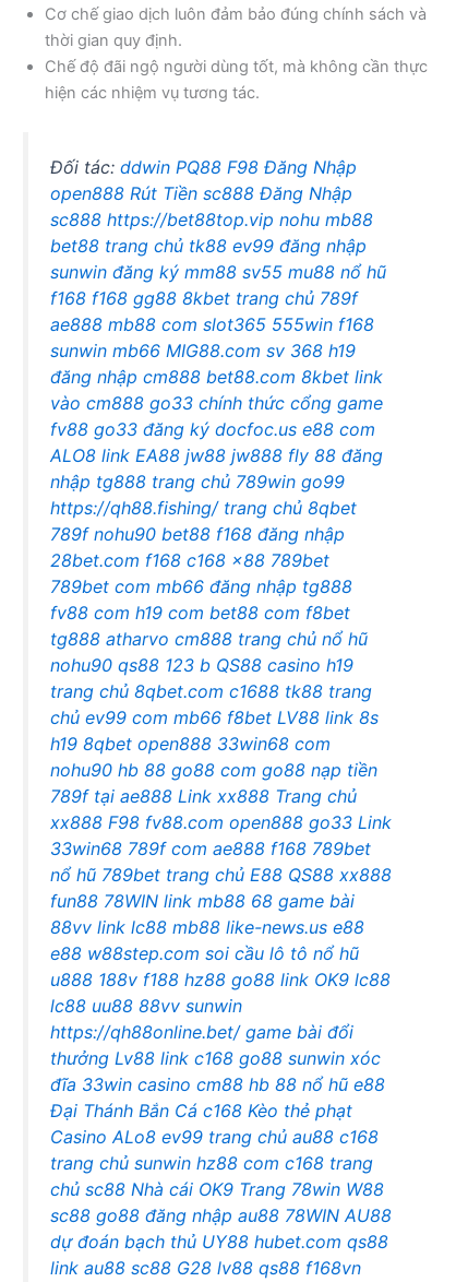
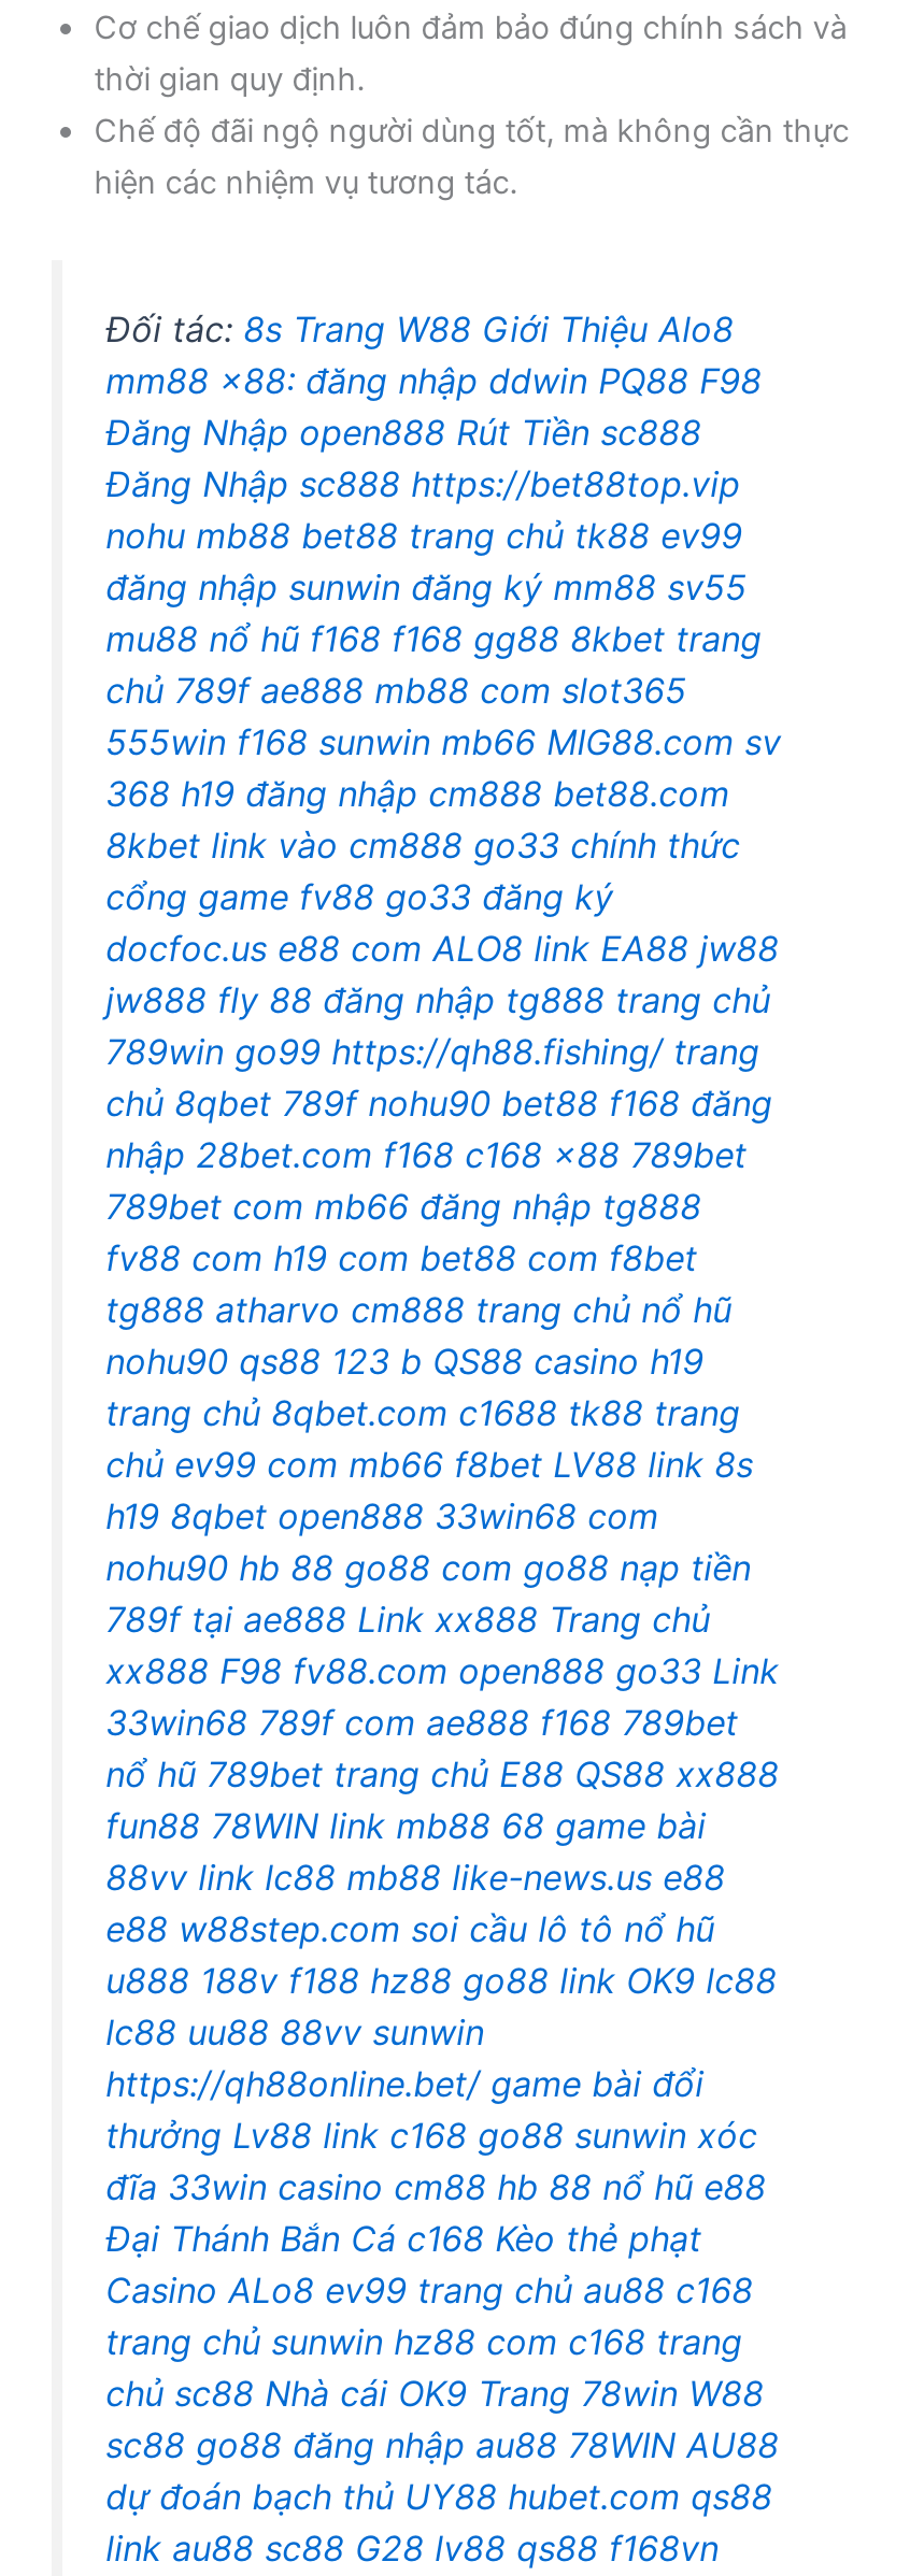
- Đối tác: ddwin PQ88 F98 Đăng Nhập
- open888 Rút Tiền sc888 Đăng Nhập
- sc888 https://bet88top.vip nohu mb88
- bet88 trang chủ tk88 ev99 đăng nhập
- sunwin đăng ký mm88 sv55 mu88 nổ hũ
- f168 f168 gg88 8kbet trang chủ 789f
- ae888 mb88 com slot365 555win f168
- sunwin mb66 MIG88.com sv 368 h19
- đăng nhập cm888 bet88.com 8kbet link
- vào cm888 go33 chính thức cổng game
- fv88 go33 đăng ký docfoc.us e88 com
- ALO8 link EA88 jw88 jw888 fly 88 đăng
- nhập tg888 trang chủ 789win go99
- https://qh88.fishing/ trang chủ 8qbet
- 789f nohu90 bet88 f168 đăng nhập
- 28bet.com f168 c168 x88 789bet
+ Đối tác: 8s Trang W88 Giới Thiệu Alo8
+ mm88 x88: đăng nhập ddwin PQ88 F98
+ Đăng Nhập open888 Rút Tiền sc888
+ Đăng Nhập sc888 https://bet88top.vip
+ nohu mb88 bet88 trang chủ tk88 ev99
+ đăng nhập sunwin đăng ký mm88 sv55
+ mu88 nổ hũ f168 f168 gg88 8kbet trang
+ chủ 789f ae888 mb88 com slot365
+ 555win f168 sunwin mb66 MIG88.com sv
+ 368 h19 đăng nhập cm888 bet88.com
+ 8kbet link vào cm888 go33 chính thức
+ cổng game fv88 go33 đăng ký
+ docfoc.us e88 com ALO8 link EA88 jw88
+ jw888 fly 88 đăng nhập tg888 trang chủ
+ 789win go99 https://qh88.fishing/ trang
+ chủ 8qbet 789f nohu90 bet88 f168 đăng
+ nhập 28bet.com f168 c168 x88 789bet
